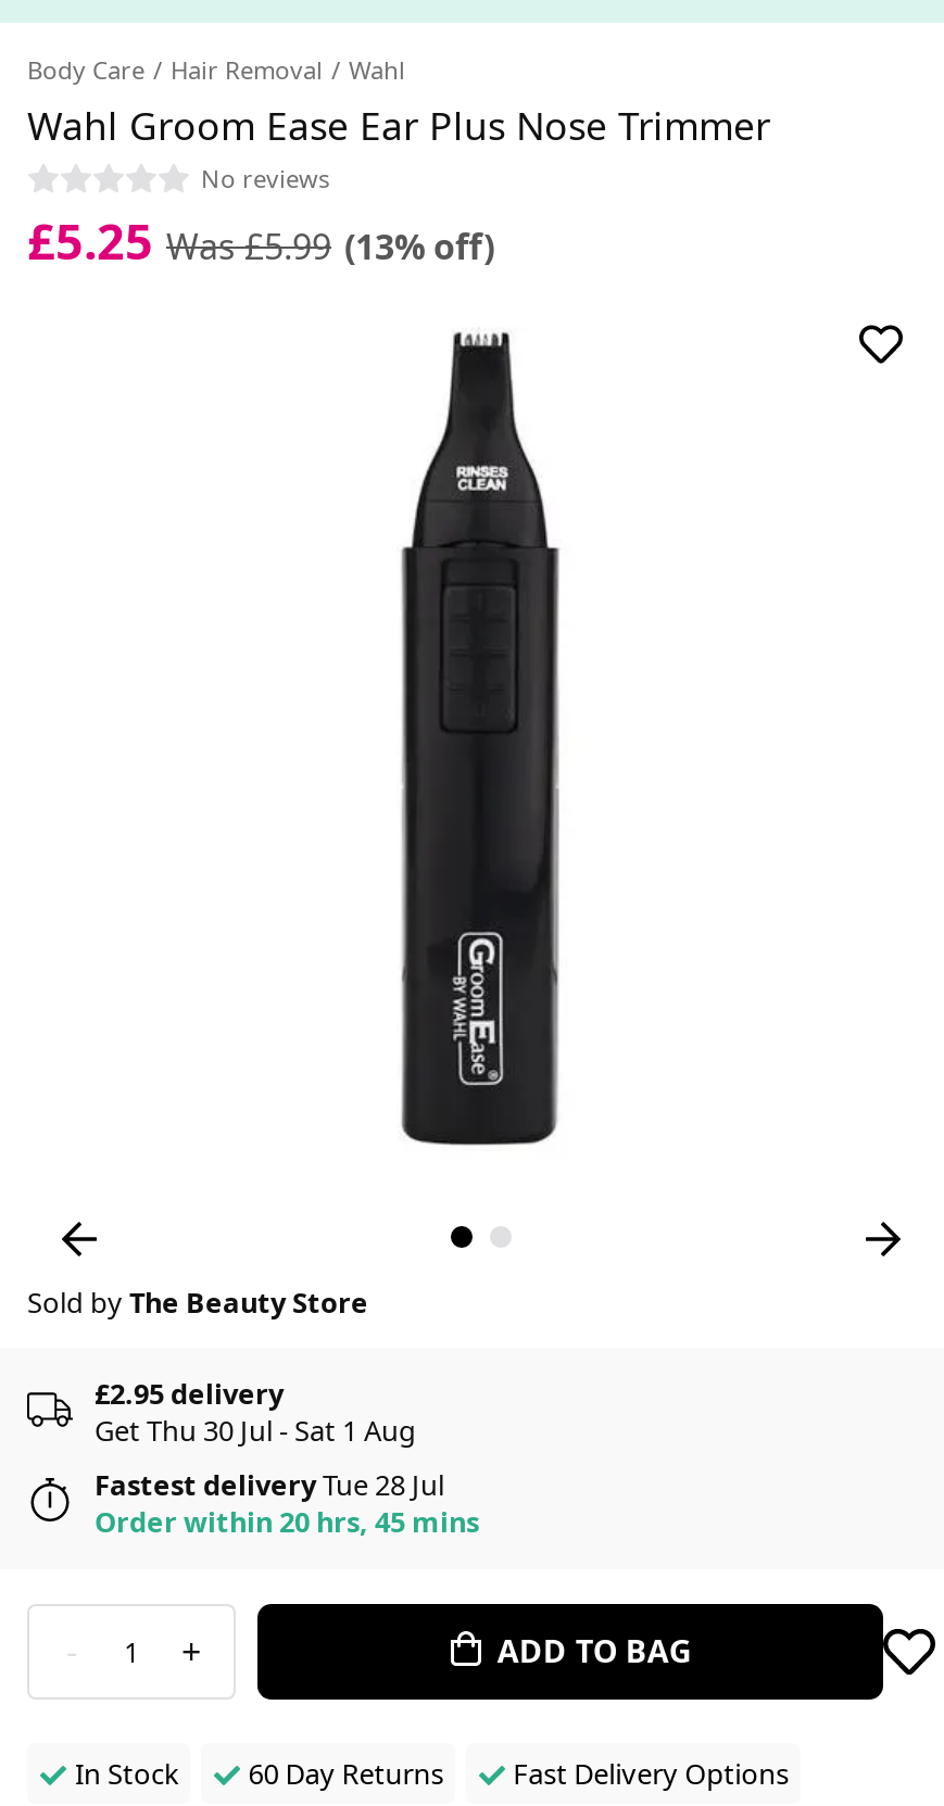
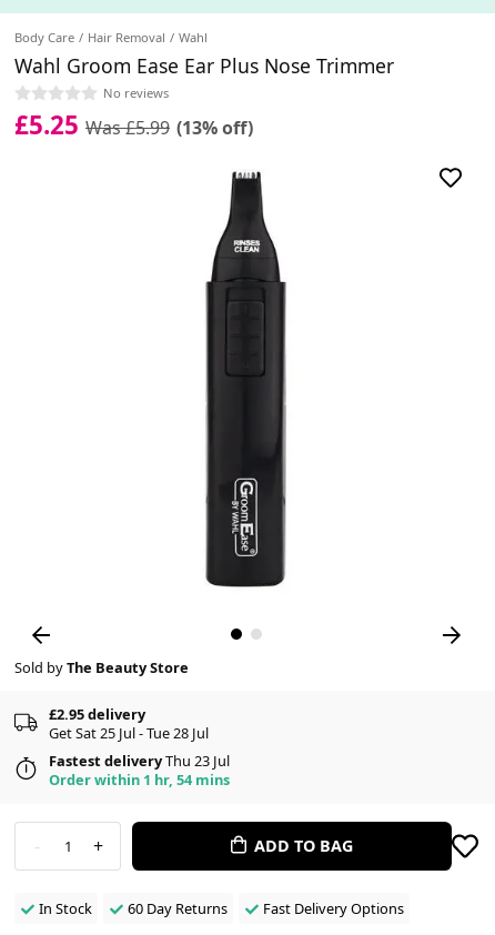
- Get Thu 30 Jul - Sat 1 Aug
+ Get Sat 25 Jul - Tue 28 Jul

- Fastest deliveryTue 28 Jul
+ Fastest deliveryThu 23 Jul

- Order within 20 hrs, 45 mins
+ Order within 1 hr, 54 mins
